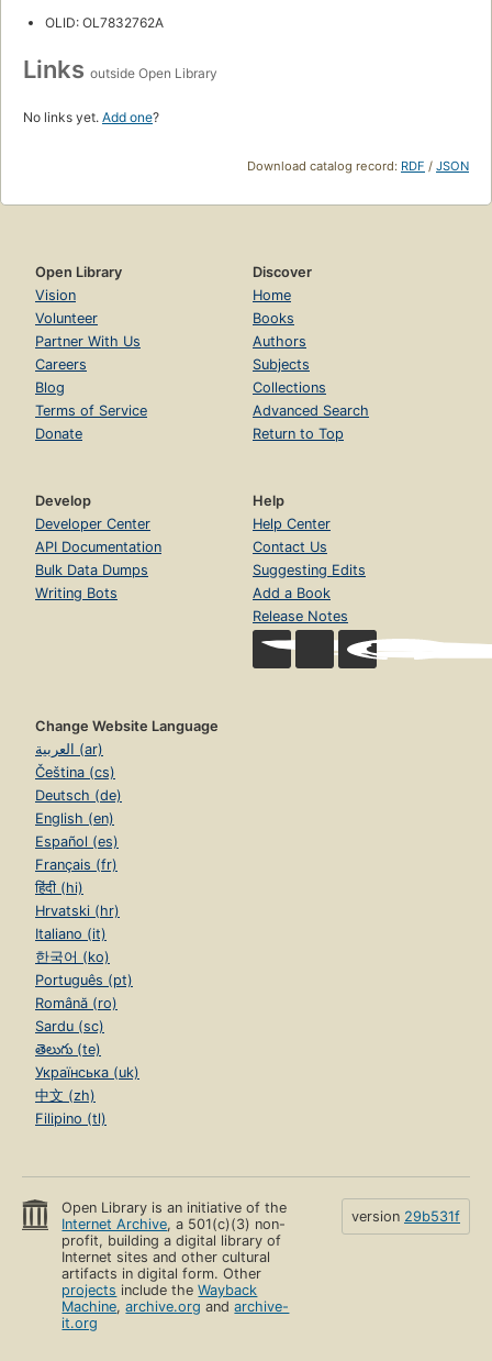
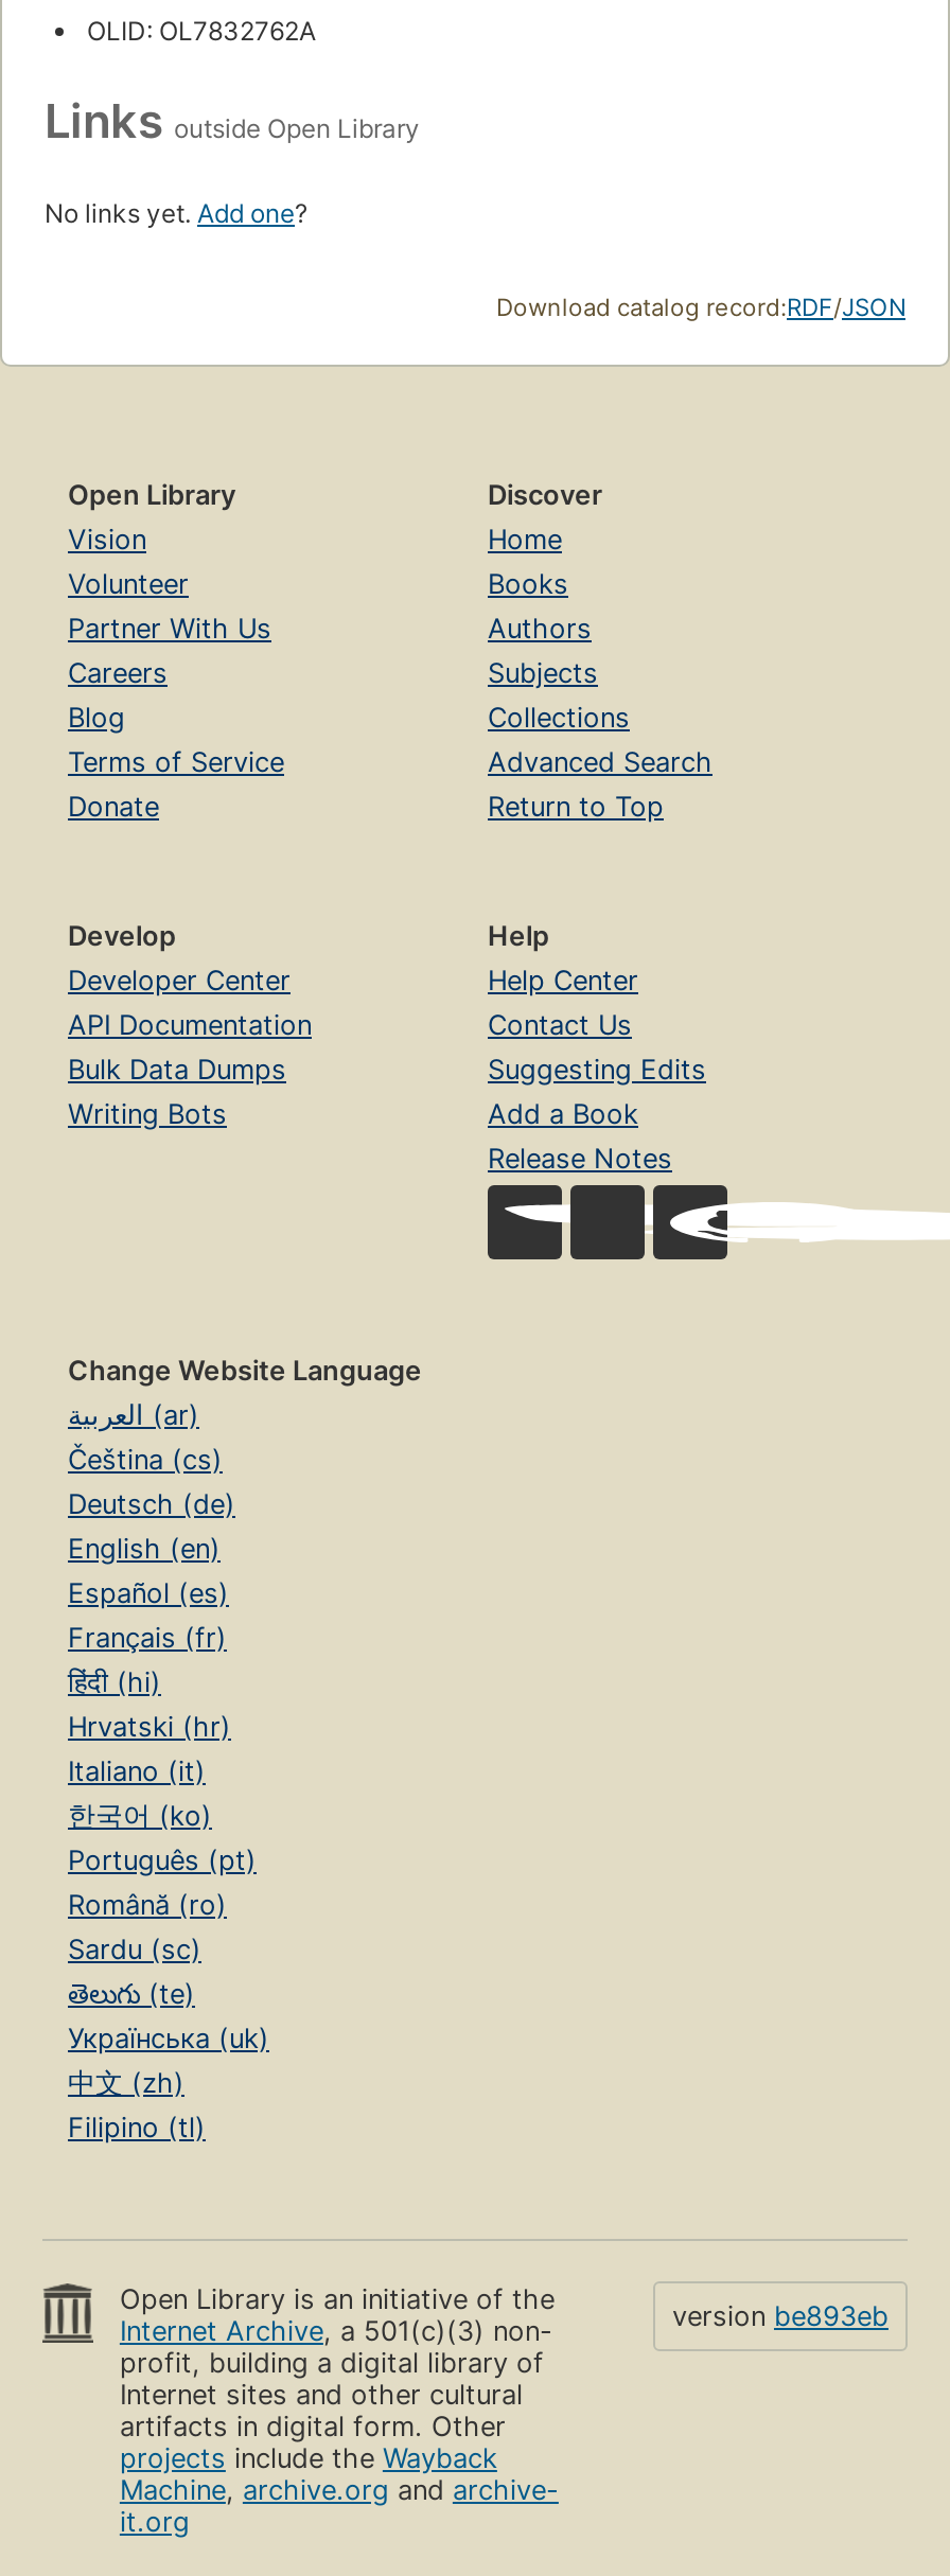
- version 29b531f
+ version be893eb
